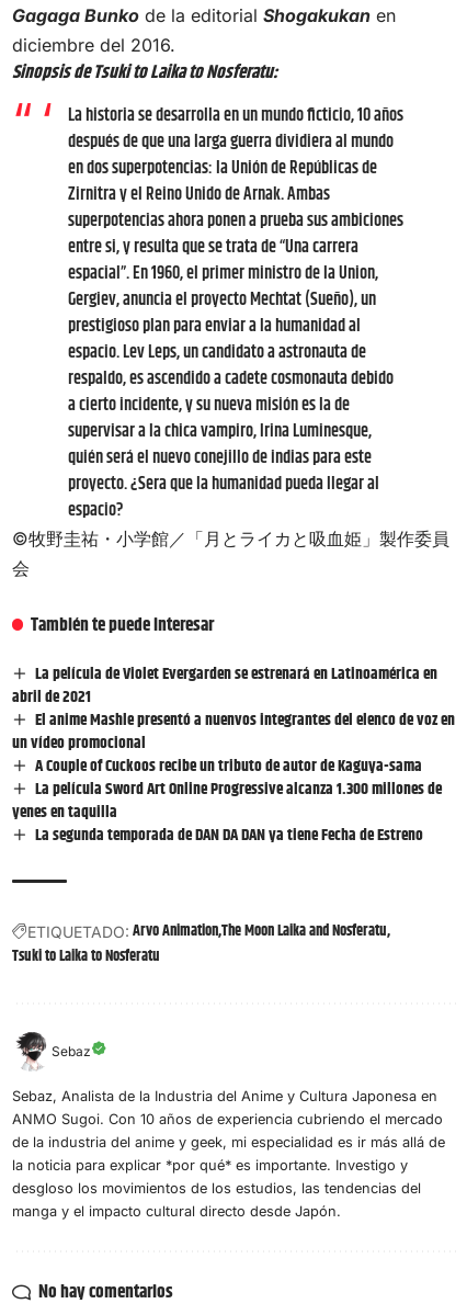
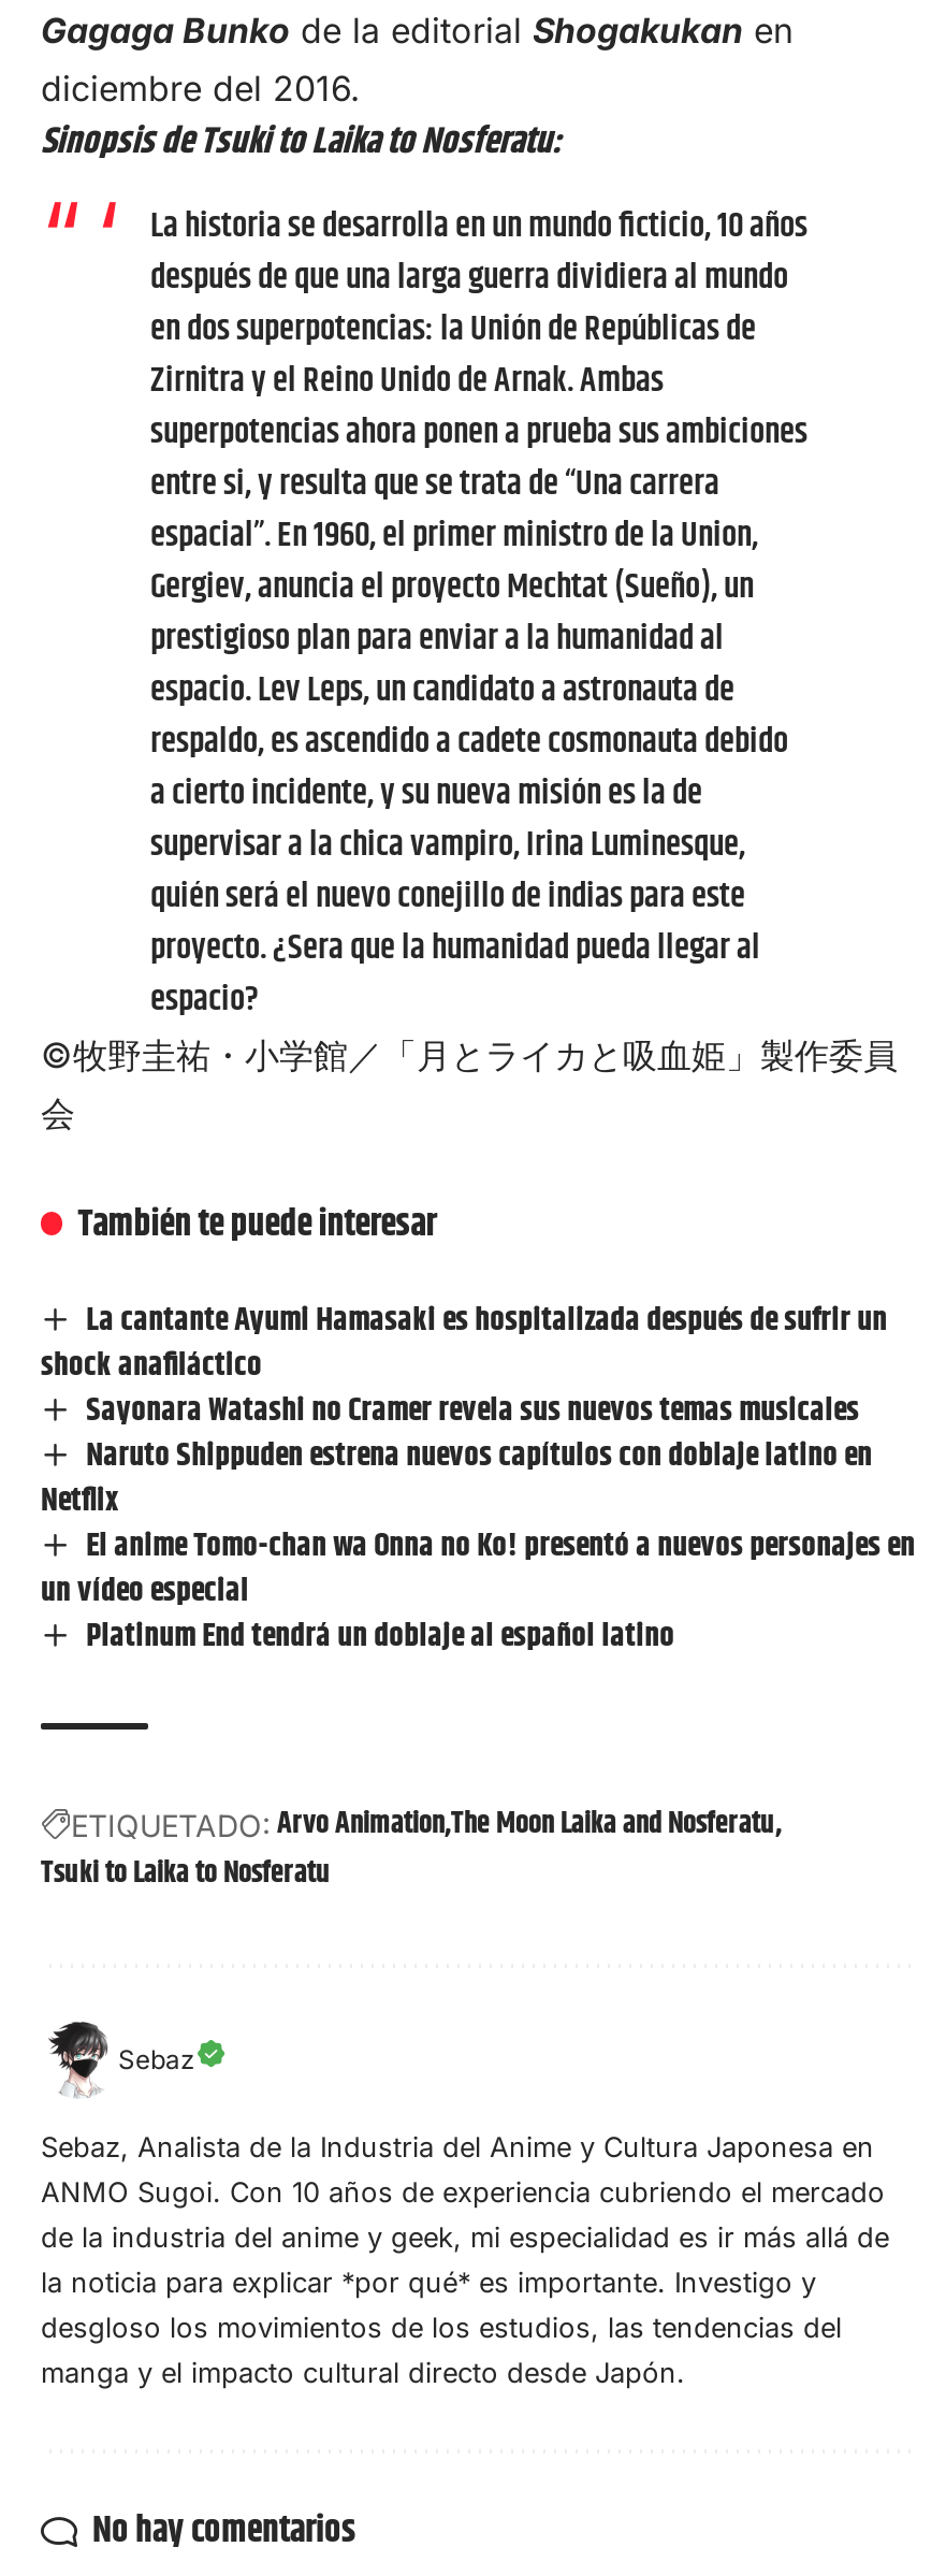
- La película de Violet Evergarden se estrenará en Latinoamérica en
- abril de 2021
- El anime Mashle presentó a nuenvos integrantes del elenco de voz en
- un vídeo promocional
- A Couple of Cuckoos recibe un tributo de autor de Kaguya-sama
- La película Sword Art Online Progressive alcanza 1.300 millones de
- yenes en taquilla
- La segunda temporada de DAN DA DAN ya tiene Fecha de Estreno
+ La cantante Ayumi Hamasaki es hospitalizada después de sufrir un
+ shock anafiláctico
+ Sayonara Watashi no Cramer revela sus nuevos temas musicales
+ Naruto Shippuden estrena nuevos capítulos con doblaje latino en
+ Netflix
+ El anime Tomo-chan wa Onna no Ko! presentó a nuevos personajes en
+ un vídeo especial
+ Platinum End tendrá un doblaje al español latino
